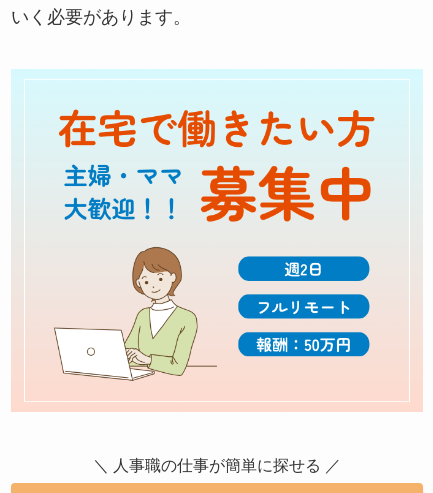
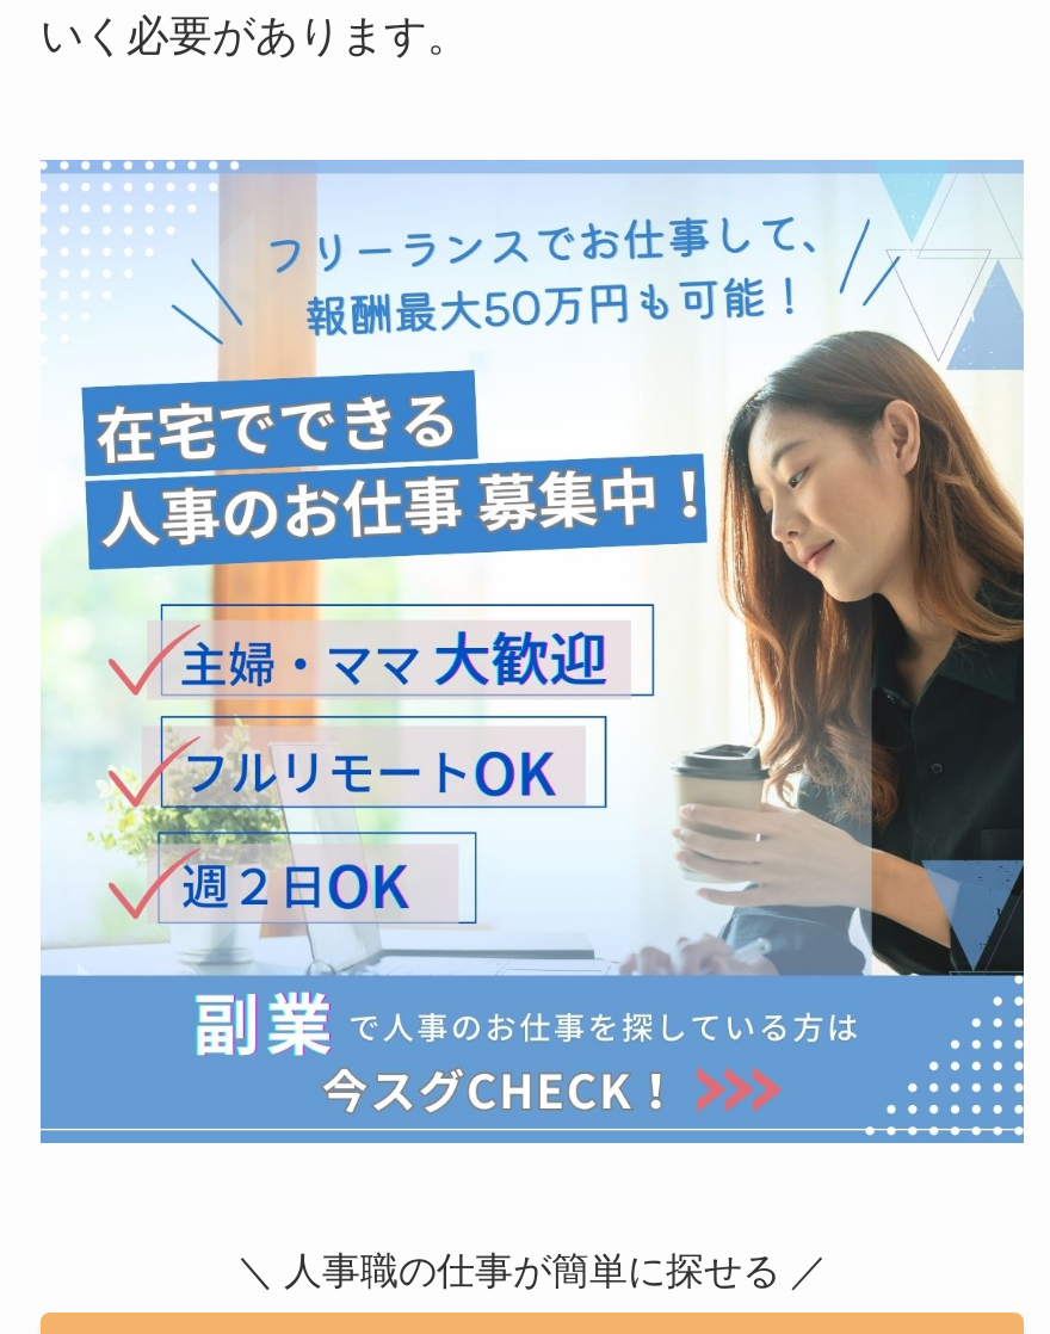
- [image]
+ [image]
